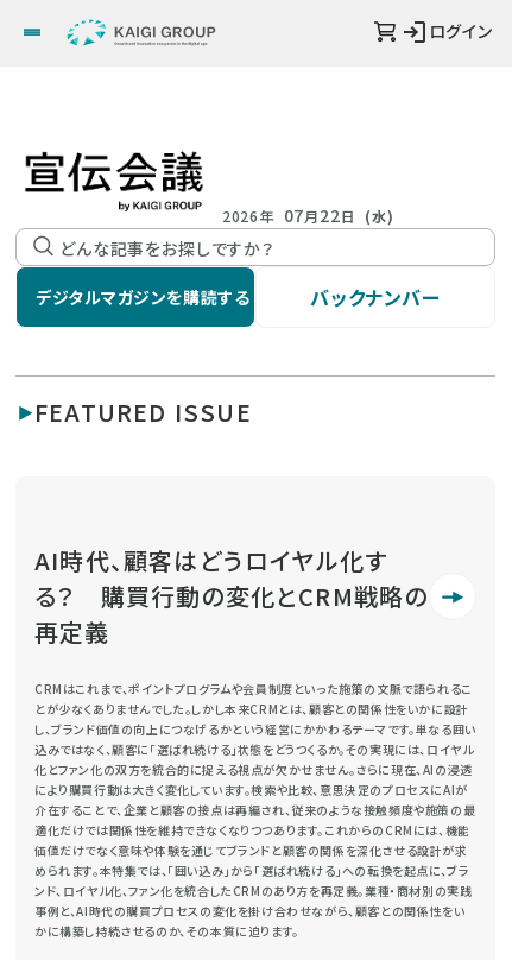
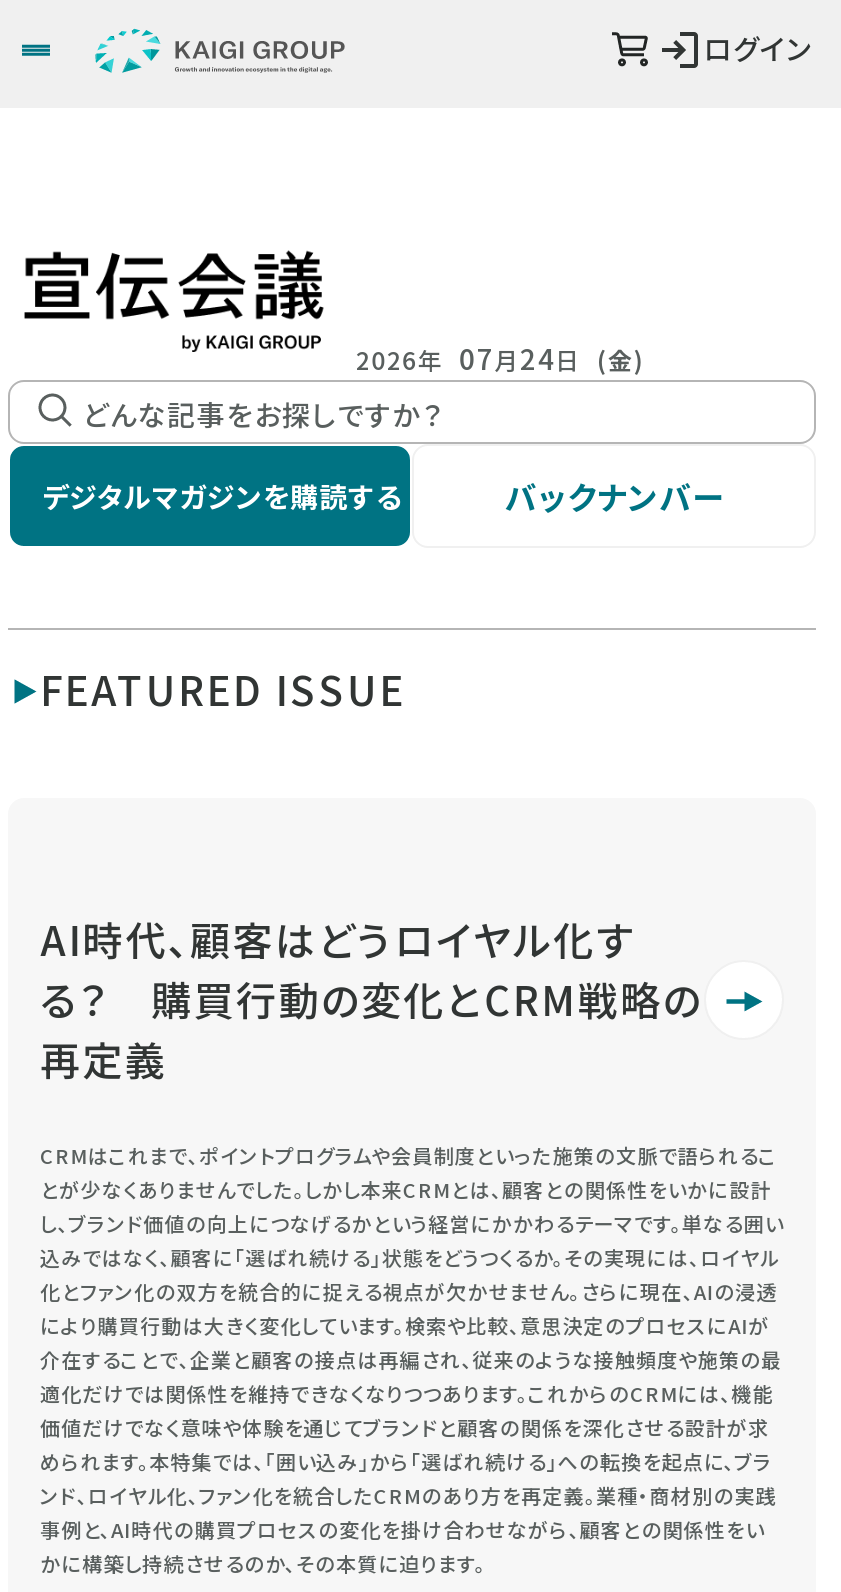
- 2026年 07月22日 (水)
+ 2026年 07月24日 (金)
